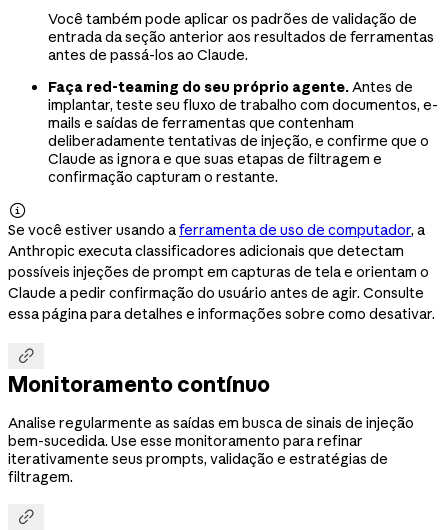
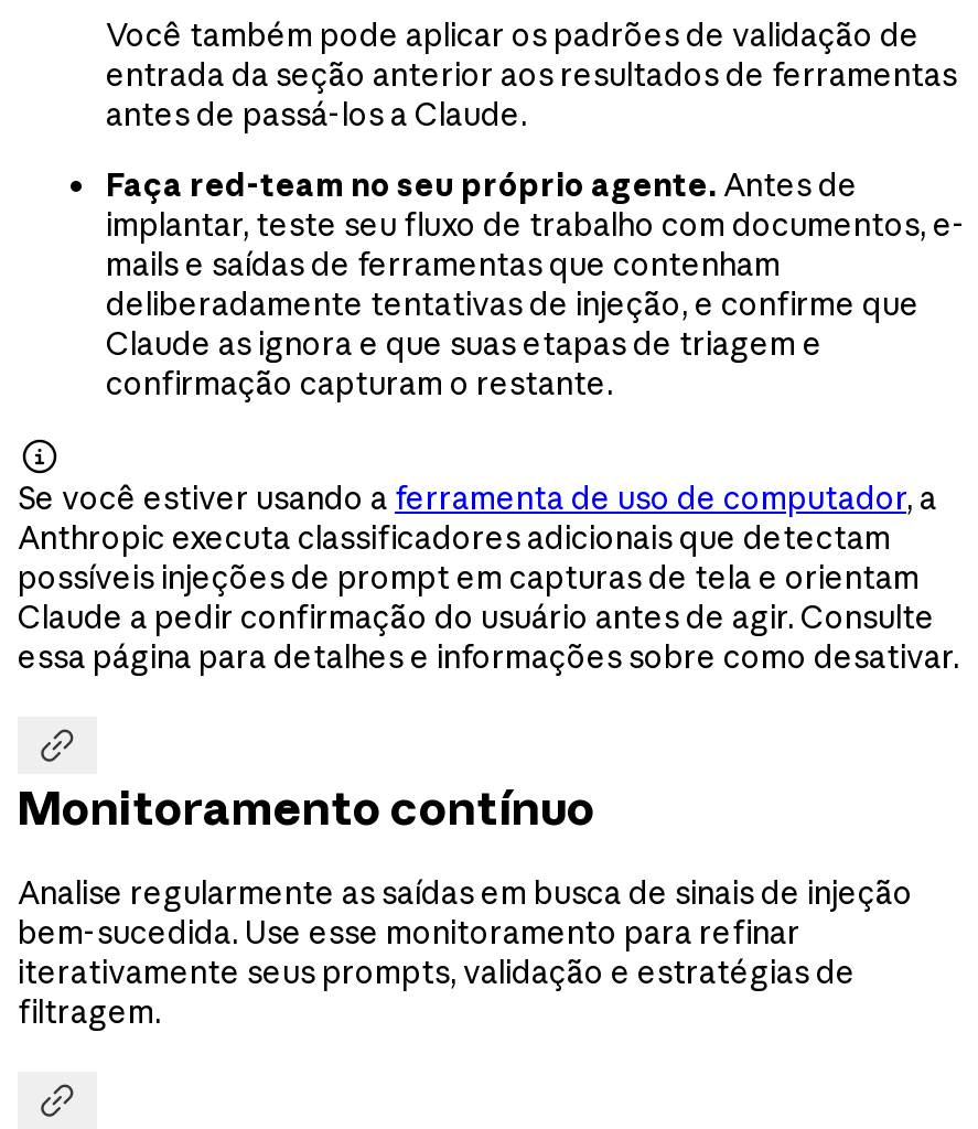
- antes de passá-los ao Claude.
+ antes de passá-los a Claude.

- Faça red-teaming do seu próprio agente. Antes de
+ Faça red-team no seu próprio agente. Antes de

- deliberadamente tentativas de injeção, e confirme que o
- Claude as ignora e que suas etapas de filtragem e
+ deliberadamente tentativas de injeção, e confirme que
+ Claude as ignora e que suas etapas de triagem e

- possíveis injeções de prompt em capturas de tela e orientam o
+ possíveis injeções de prompt em capturas de tela e orientam
